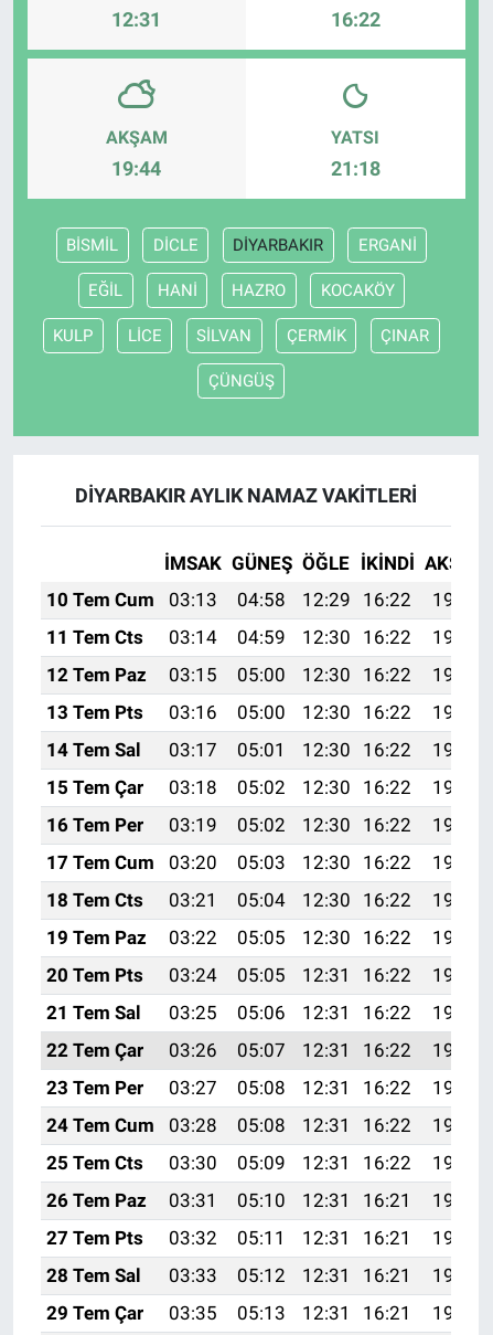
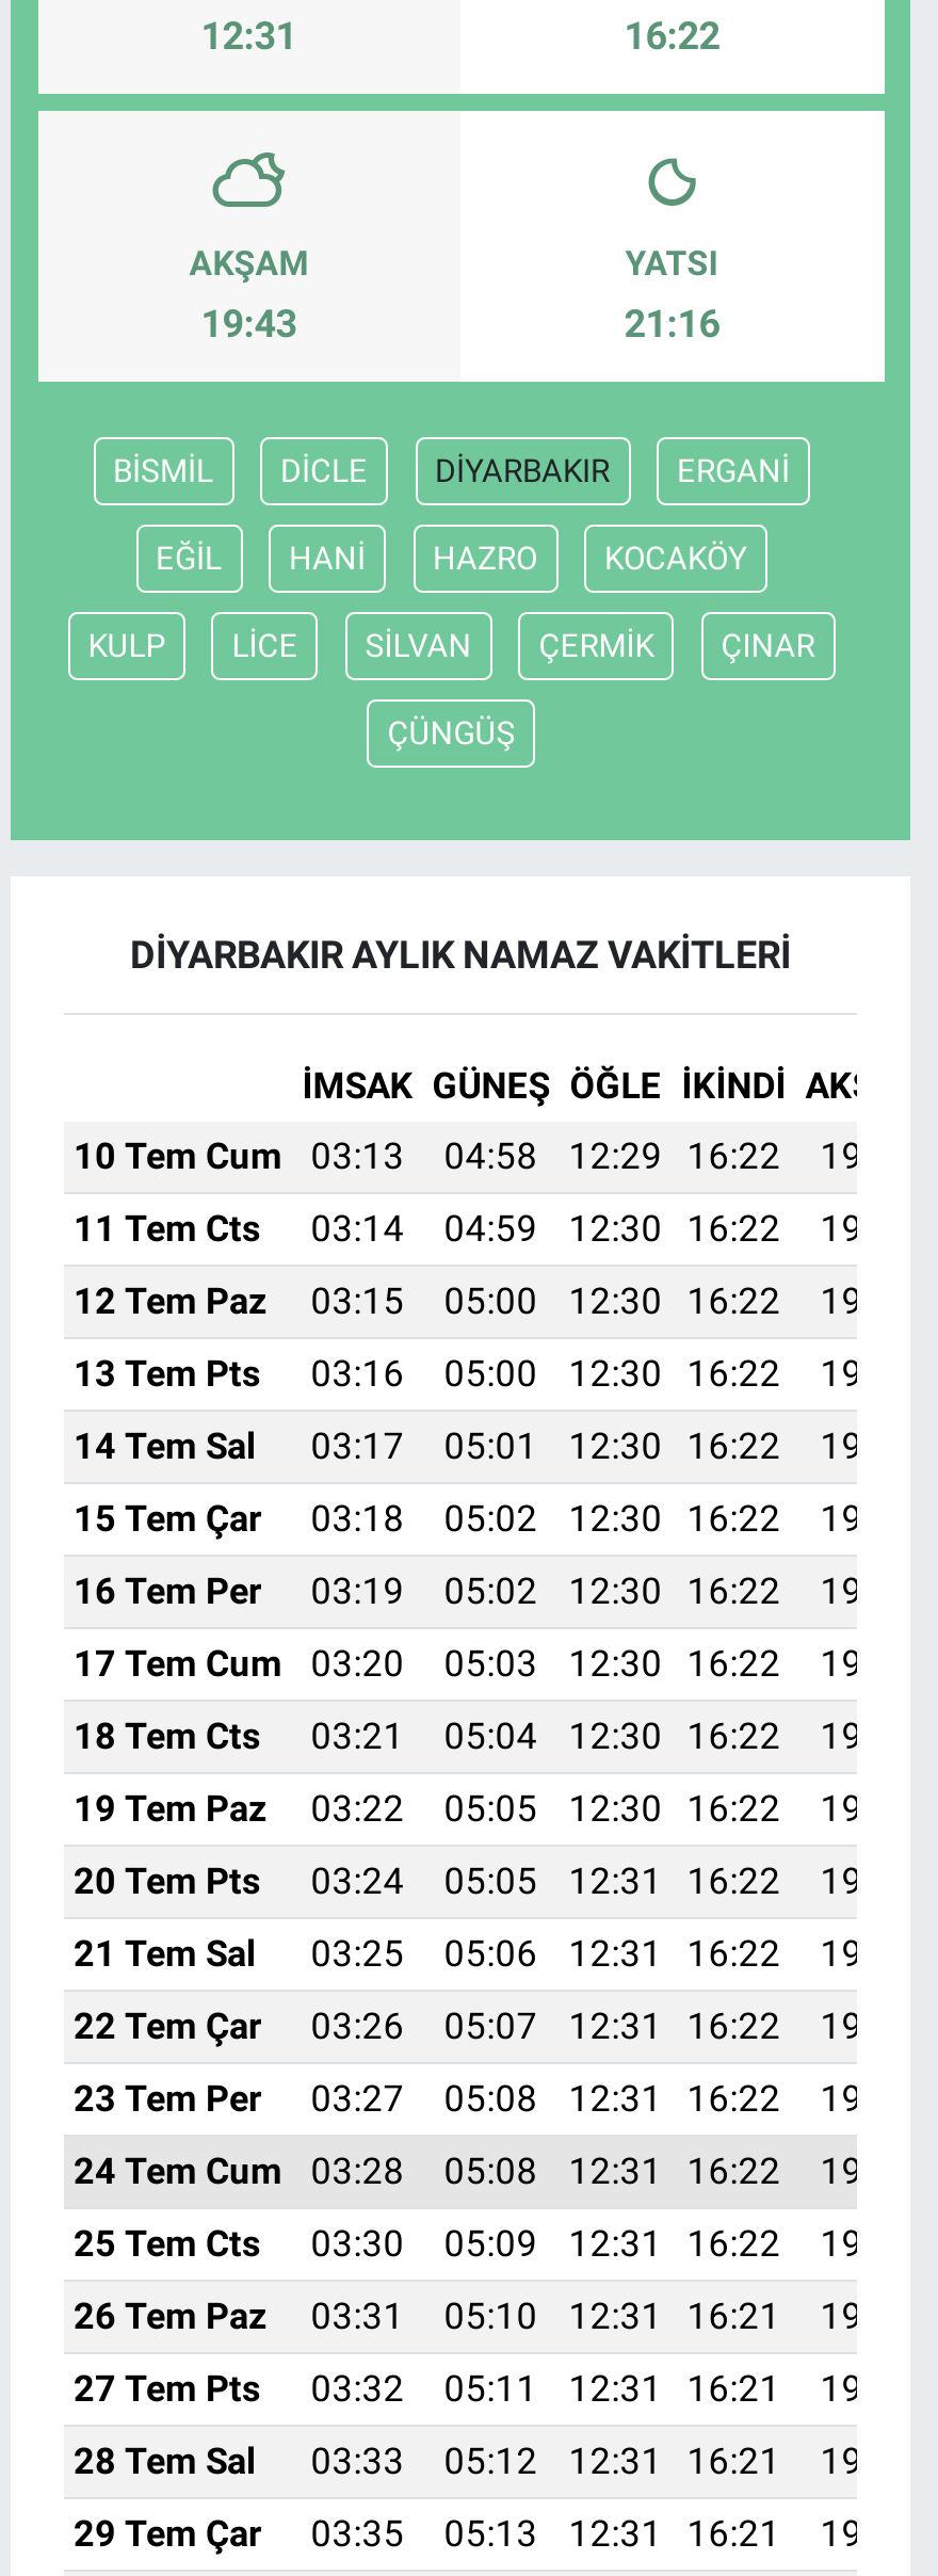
- 19:44
+ 19:43

- 21:18
+ 21:16
